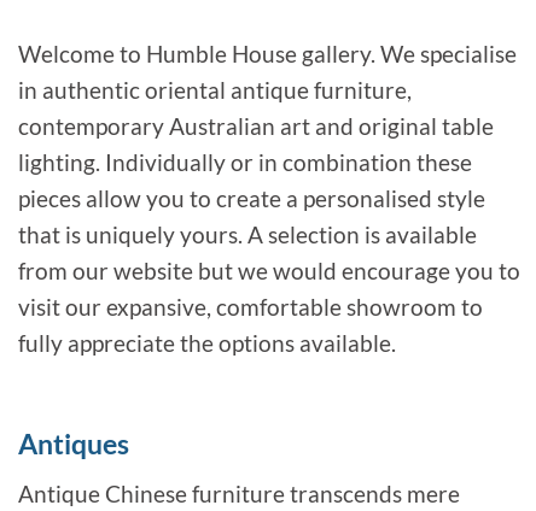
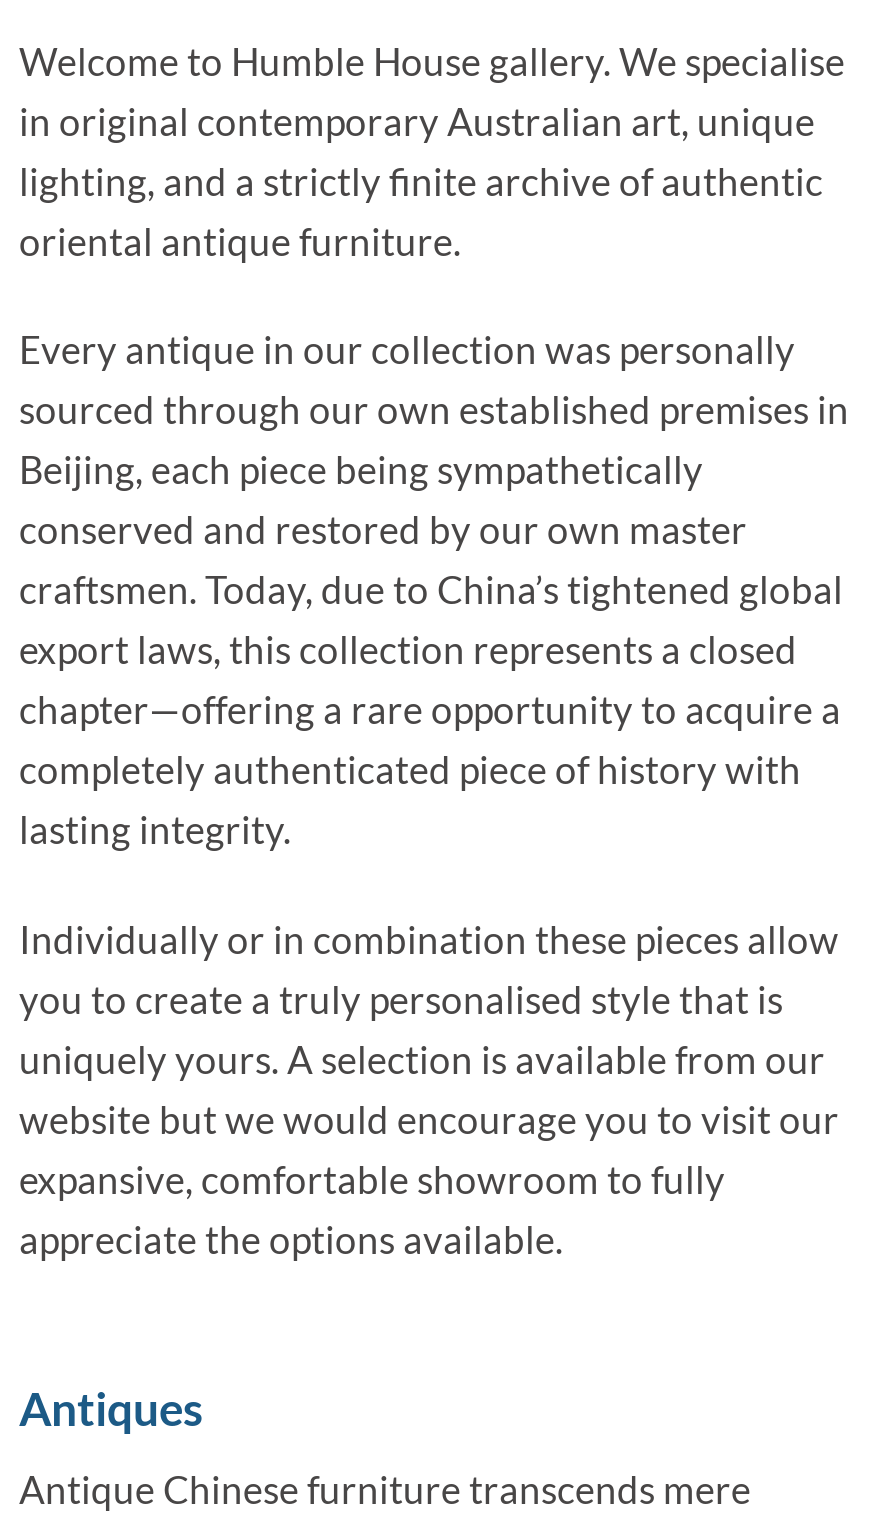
- in authentic oriental antique furniture,
- contemporary Australian art and original table
- lighting. Individually or in combination these
- pieces allow you to create a personalised style
- that is uniquely yours. A selection is available
- from our website but we would encourage you to
- visit our expansive, comfortable showroom to
- fully appreciate the options available.
+ in original contemporary Australian art, unique
+ lighting, and a strictly finite archive of authentic
+ oriental antique furniture.
+ Every antique in our collection was personally
+ sourced through our own established premises in
+ Beijing, each piece being sympathetically
+ conserved and restored by our own master
+ craftsmen. Today, due to China’s tightened global
+ export laws, this collection represents a closed
+ chapter—offering a rare opportunity to acquire a
+ completely authenticated piece of history with
+ lasting integrity.
+ Individually or in combination these pieces allow
+ you to create a truly personalised style that is
+ uniquely yours. A selection is available from our
+ website but we would encourage you to visit our
+ expansive, comfortable showroom to fully
+ appreciate the options available.
